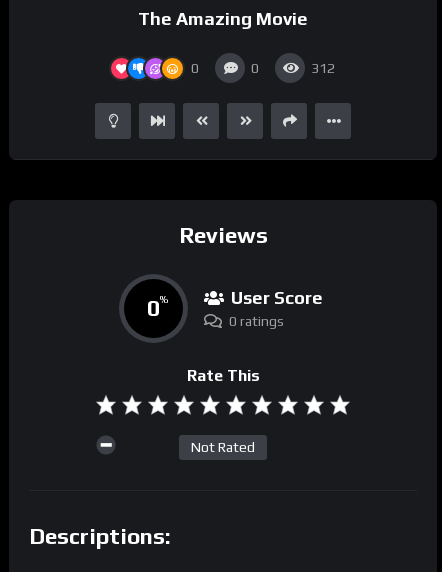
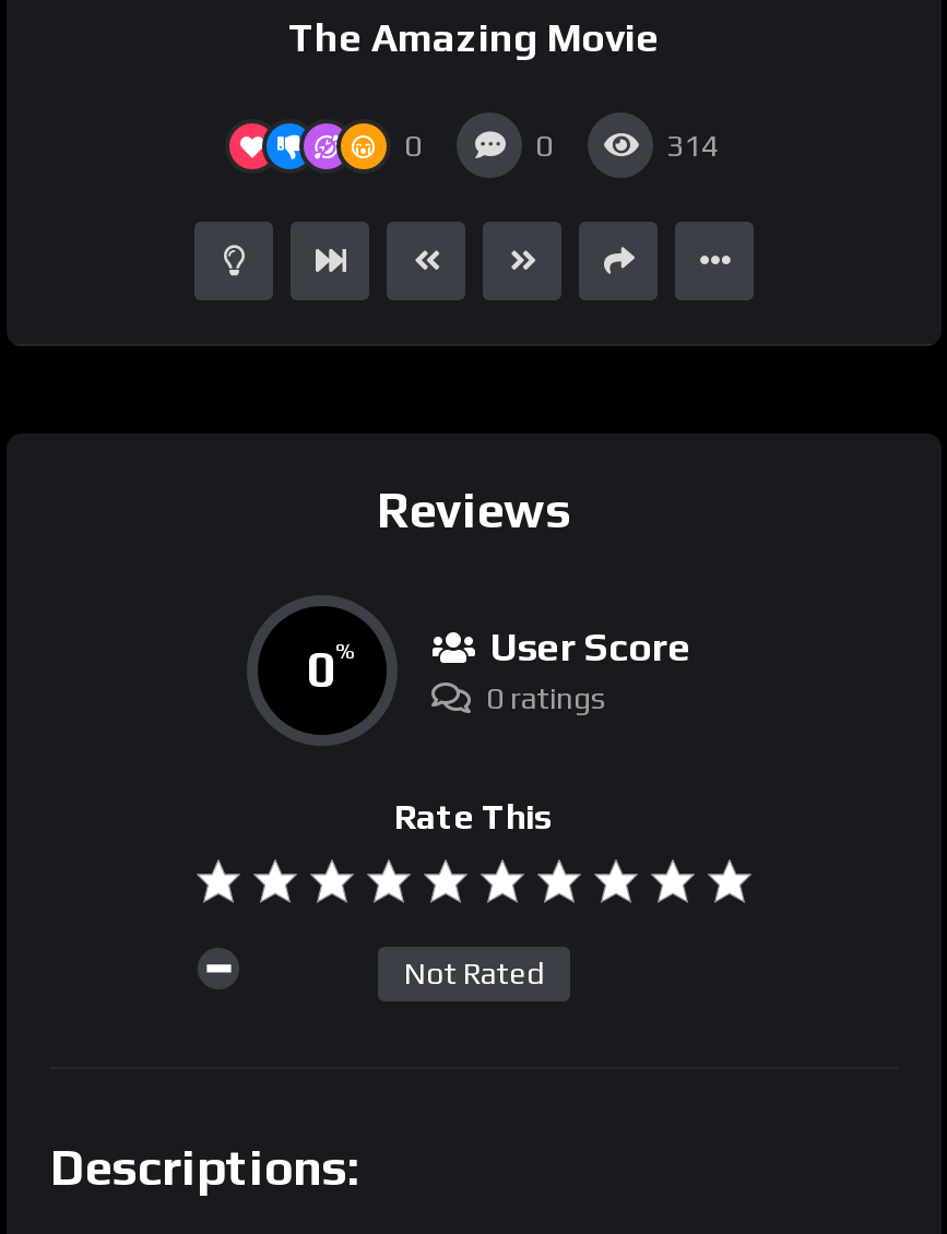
- 312
+ 314
